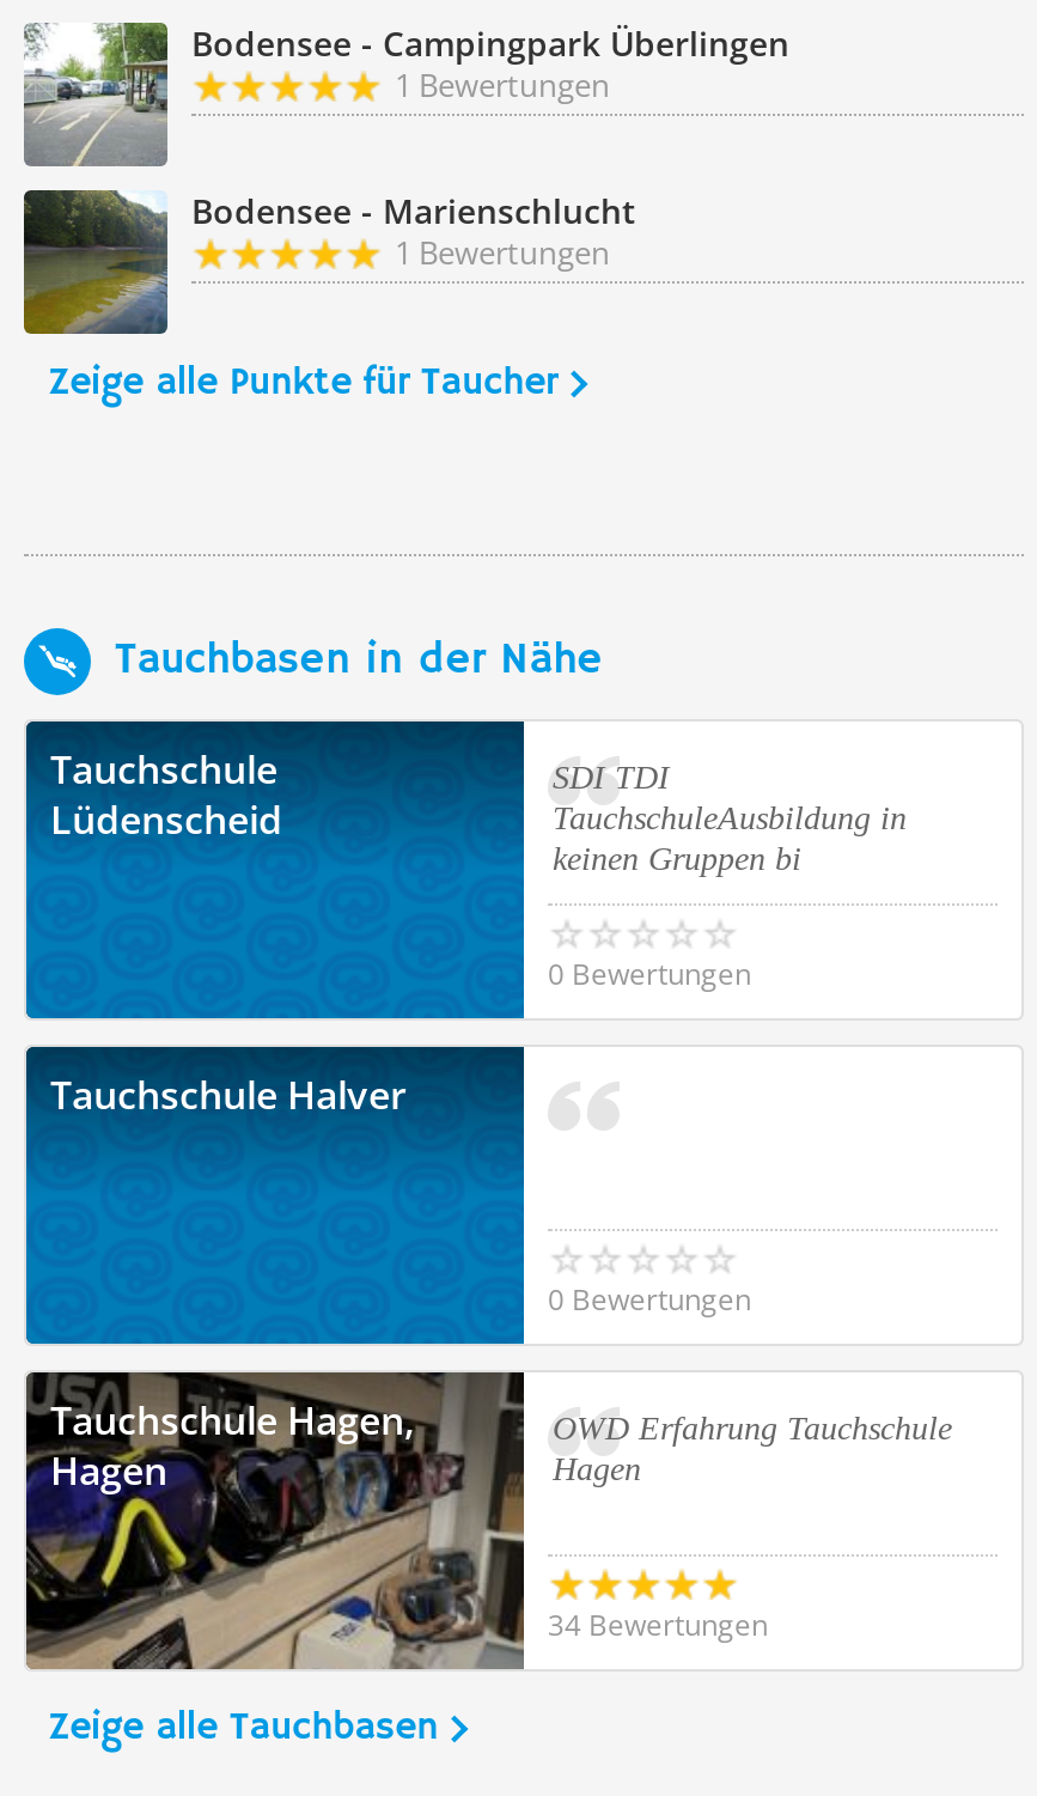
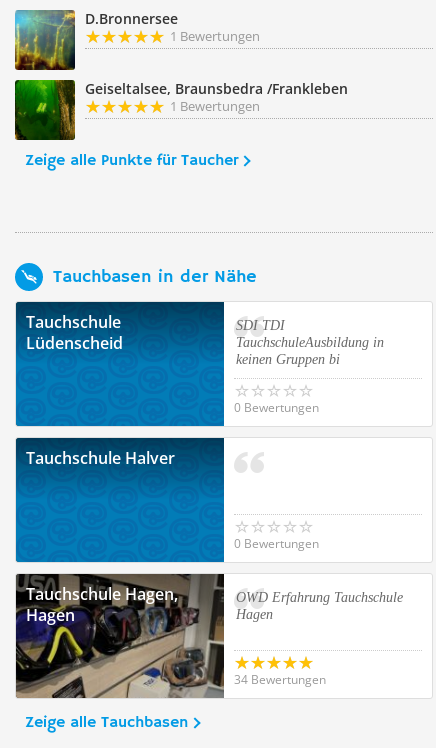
- [image]
- Bodensee - Campingpark Überlingen
+ [image]
+ D.Bronnersee

- [image]
- Bodensee - Marienschlucht
+ [image]
+ Geiseltalsee, Braunsbedra /Frankleben
